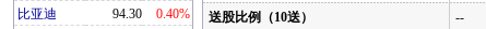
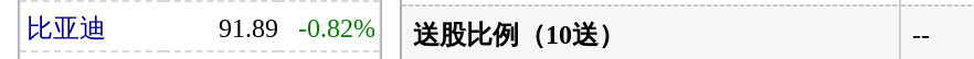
- 94.30
+ 91.89

- 0.40%
+ -0.82%
